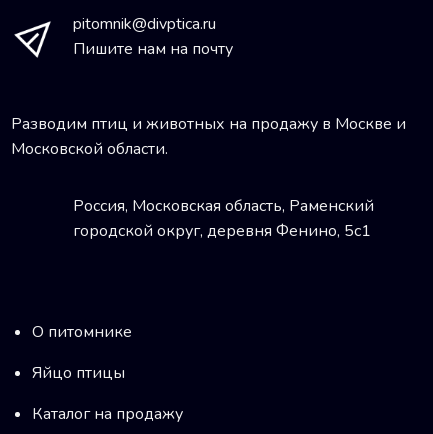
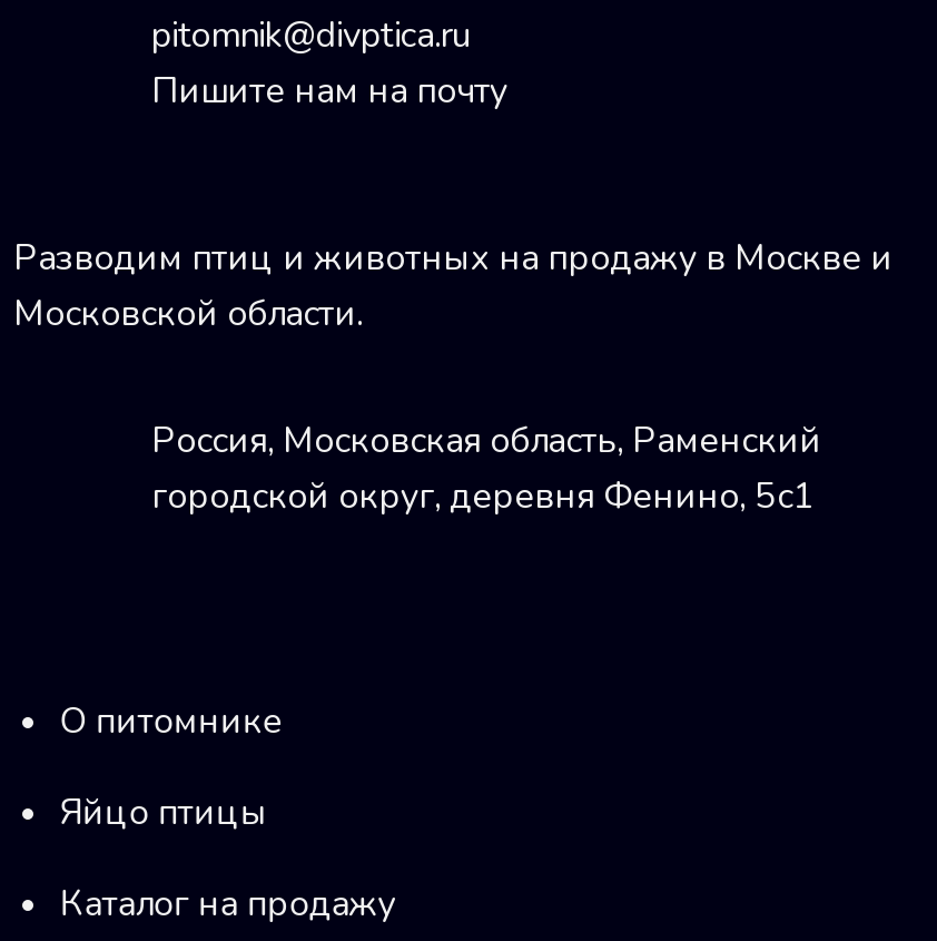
- [image]
